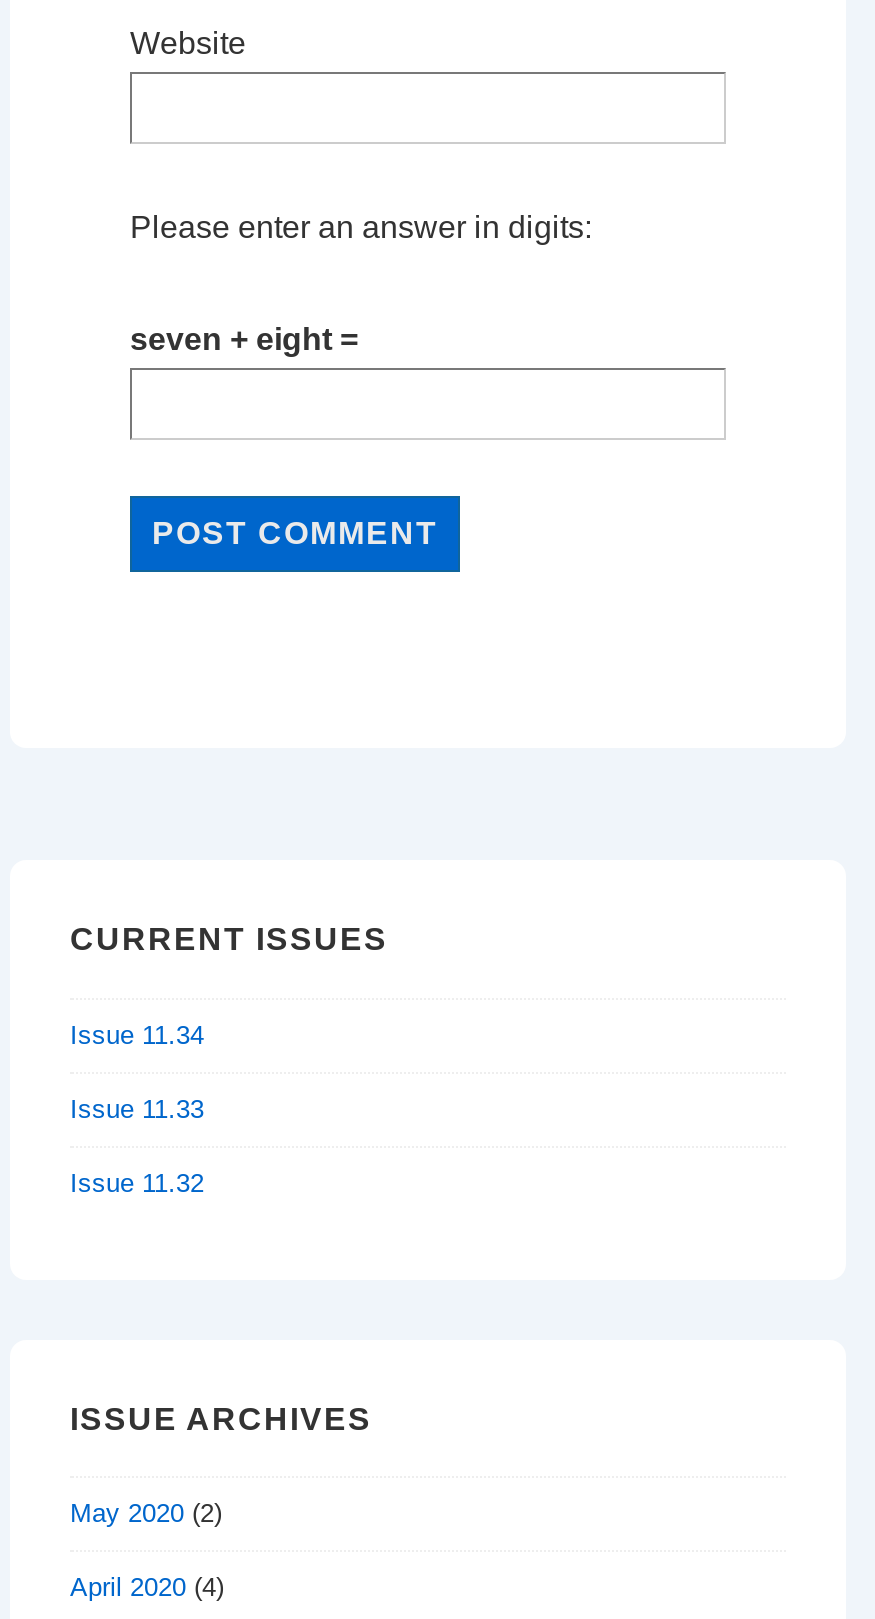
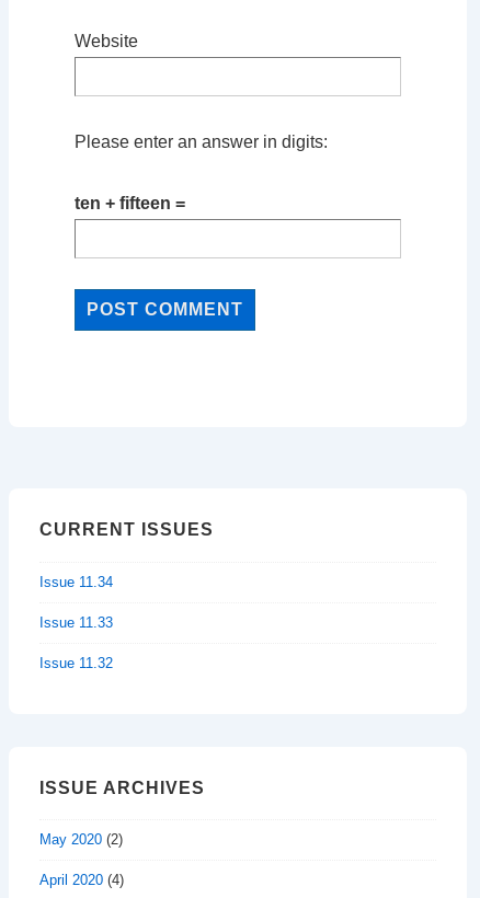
- seven + eight =
+ ten + fifteen =
